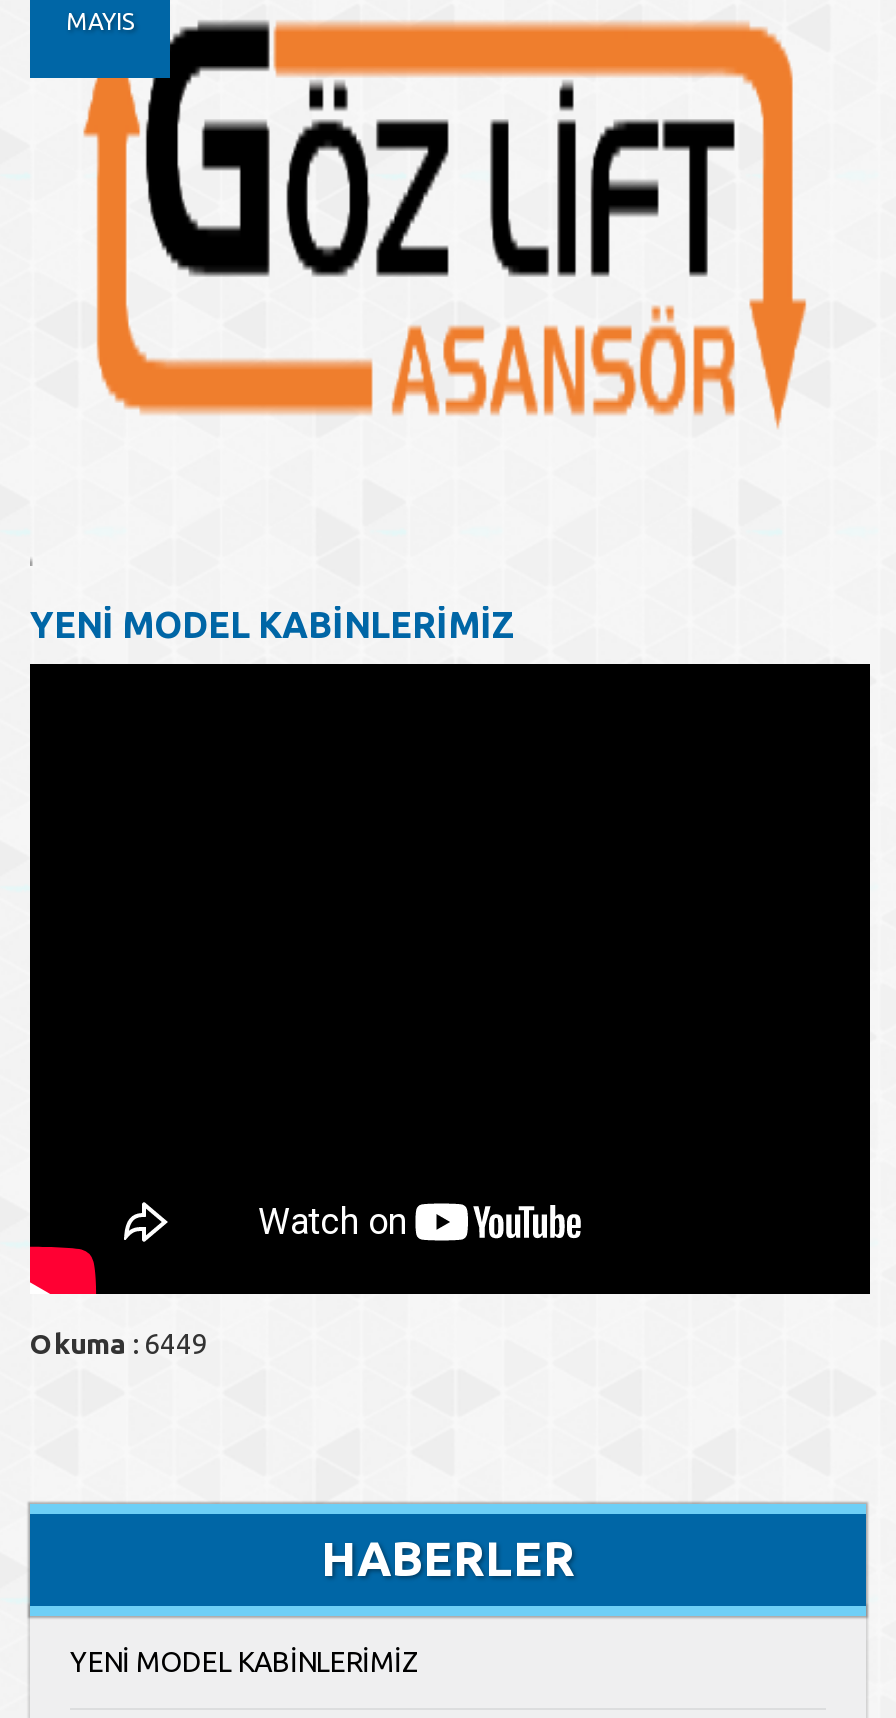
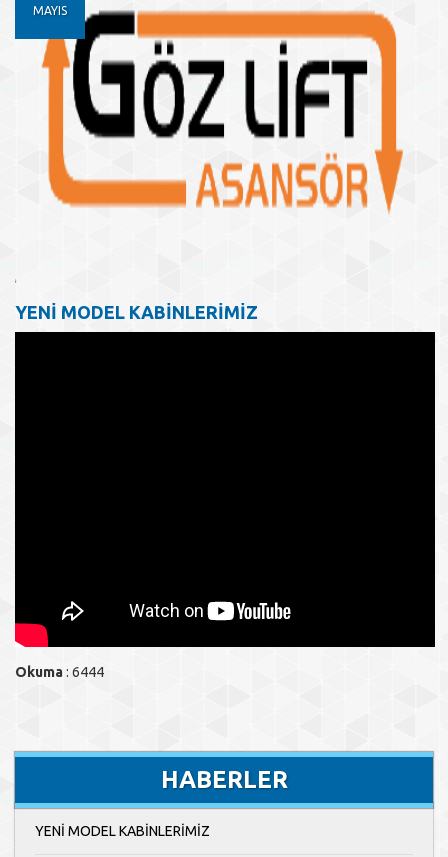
- Okuma: 6449
+ Okuma: 6444
